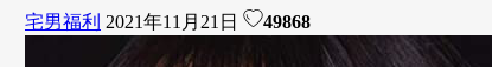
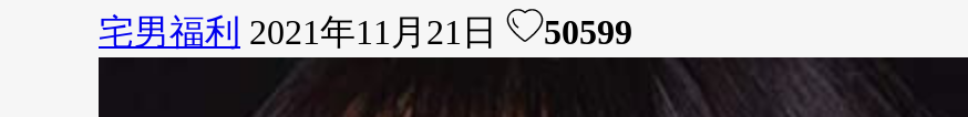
- 宅男福利 2021年11月21日 49868
+ 宅男福利 2021年11月21日 50599
